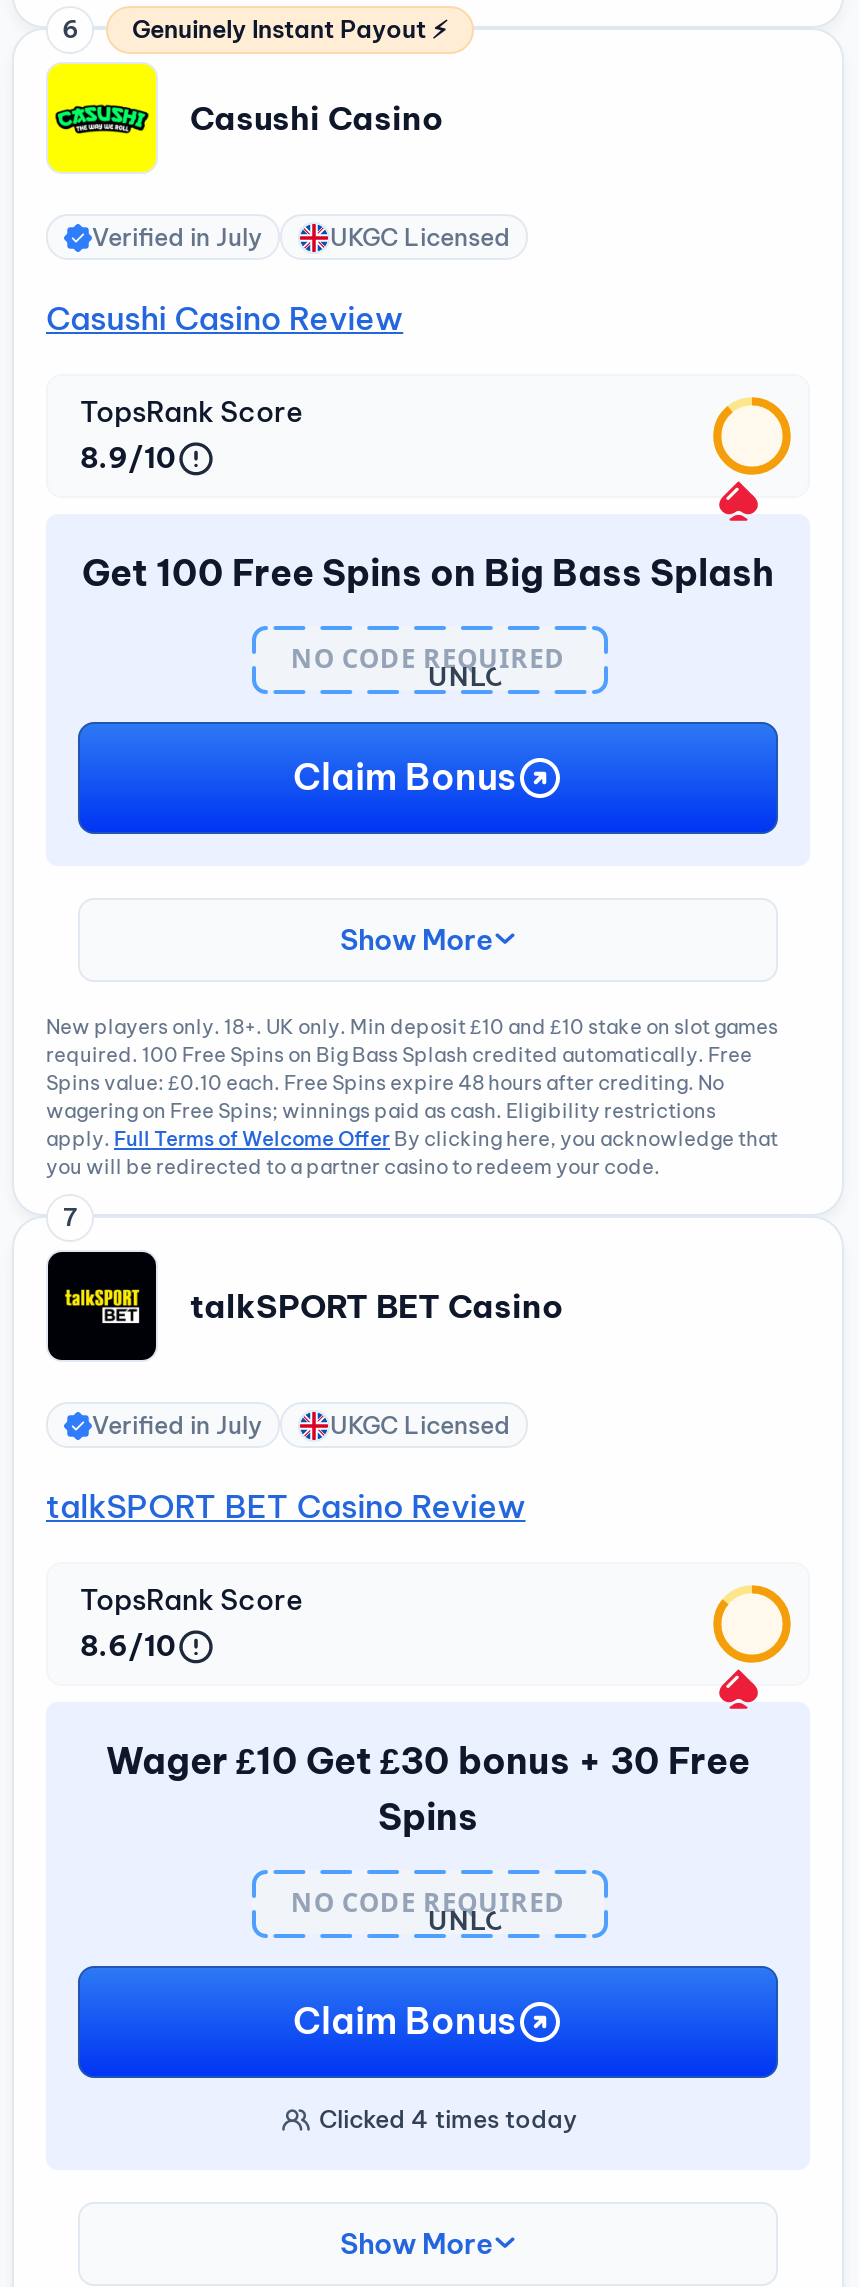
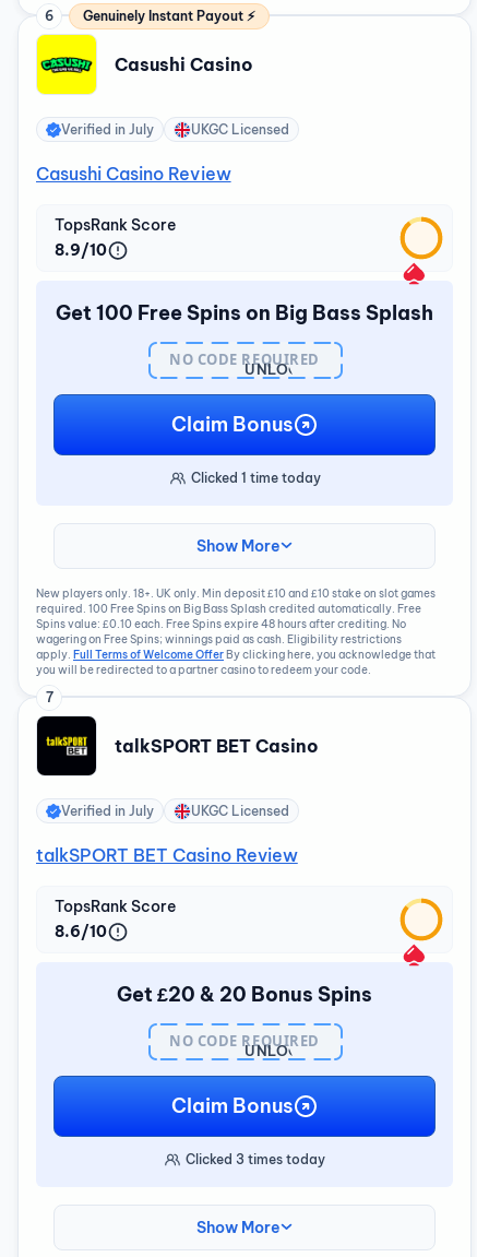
+ Clicked 1 time today

moved down: Show More | New players only. 18+. UK only. Min deposit £10 and £10 stake on slot games | required. 100 Free Spins on Big Bass Splash credited automatically. Free | ... | TopsRank Score | 8.6/10

- Wager £10 Get £30 bonus + 30 Free
- Spins
+ Get £20 & 20 Bonus Spins

- Clicked 4 times today
+ Clicked 3 times today
